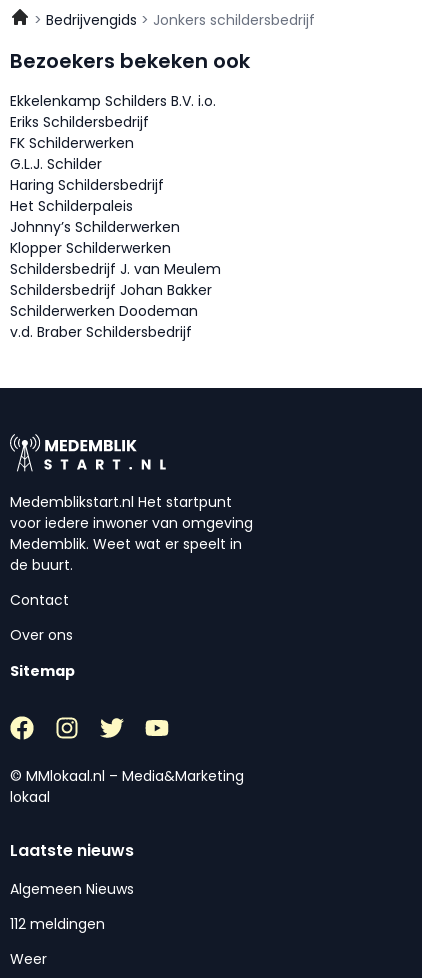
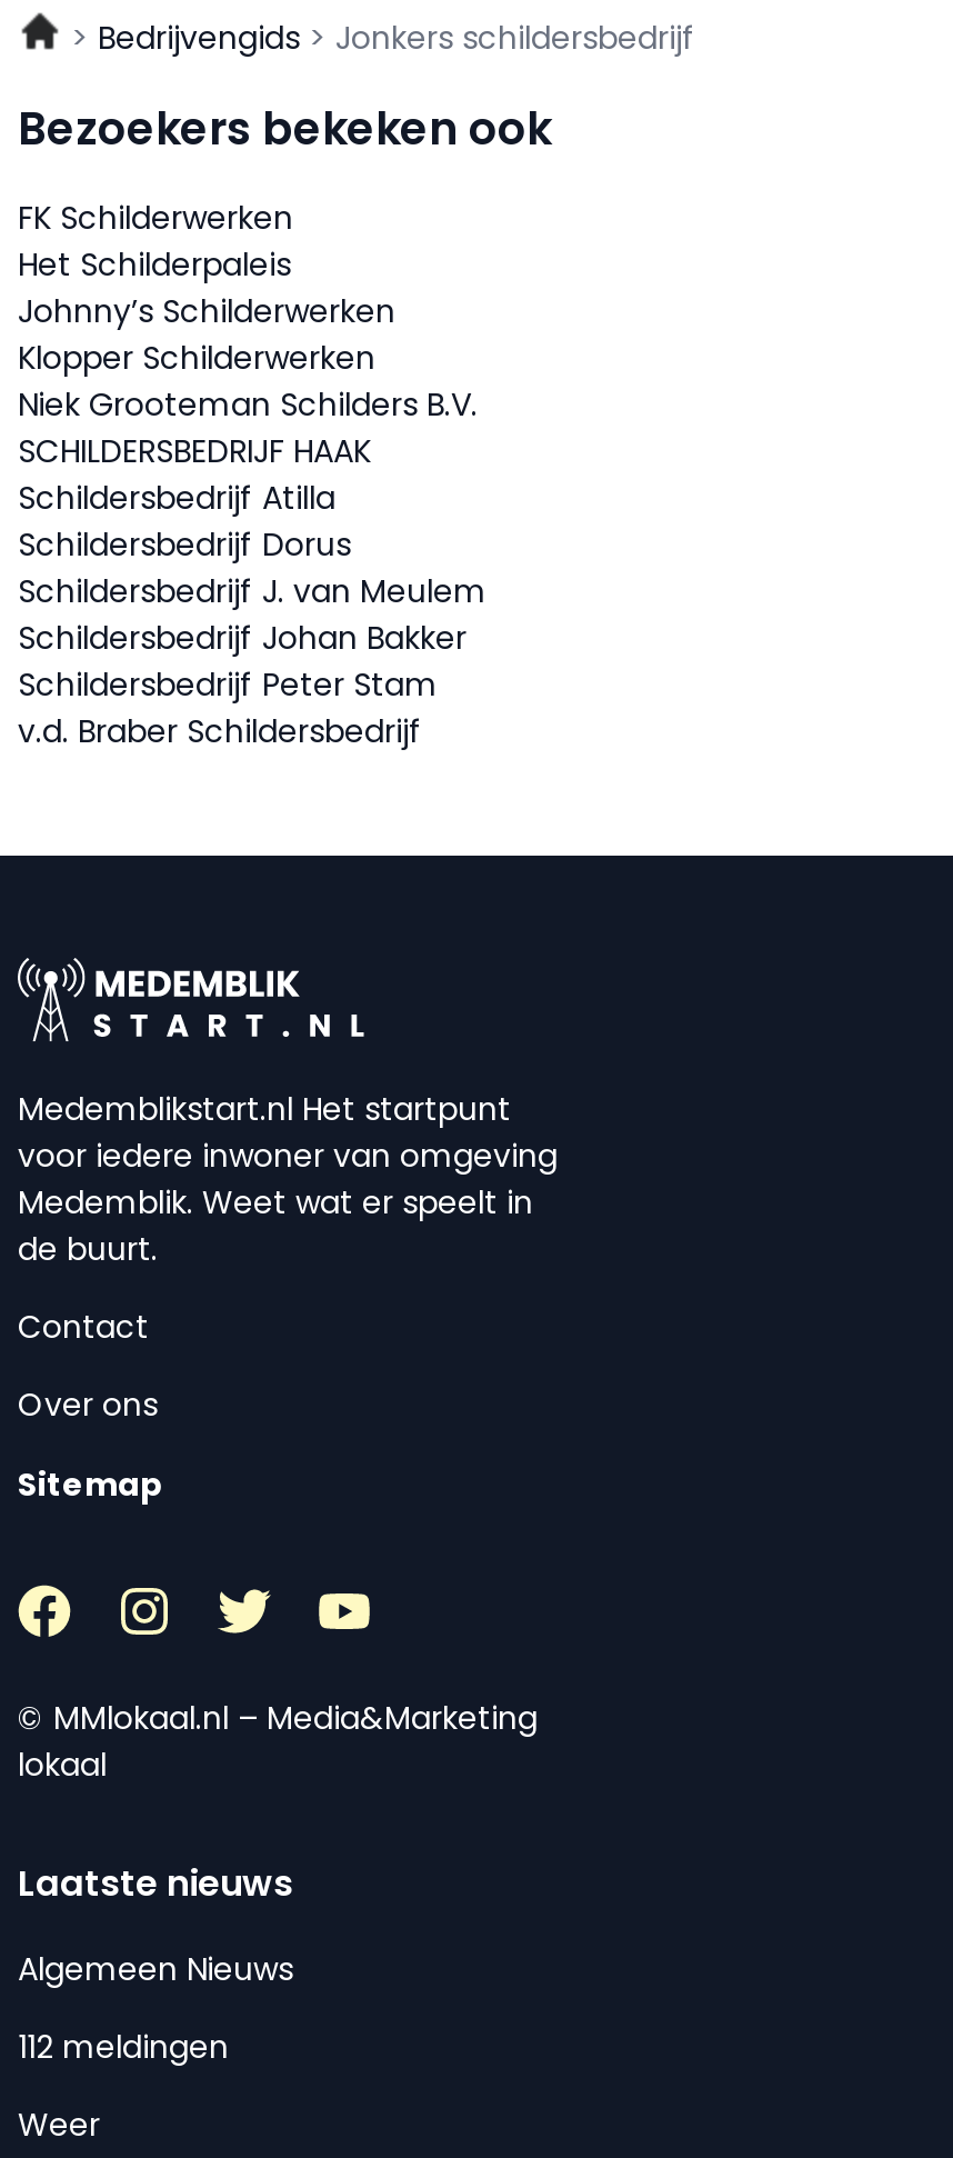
- Ekkelenkamp Schilders B.V. i.o.
- Eriks Schildersbedrijf

moved up: FK Schilderwerken

- G.L.J. Schilder
- Haring Schildersbedrijf

moved up: Het Schilderpaleis | Johnny’s Schilderwerken | Klopper Schilderwerken

+ Niek Grooteman Schilders B.V.
+ SCHILDERSBEDRIJF HAAK
+ Schildersbedrijf Atilla
+ Schildersbedrijf Dorus

- Schilderwerken Doodeman
+ Schildersbedrijf Peter Stam
